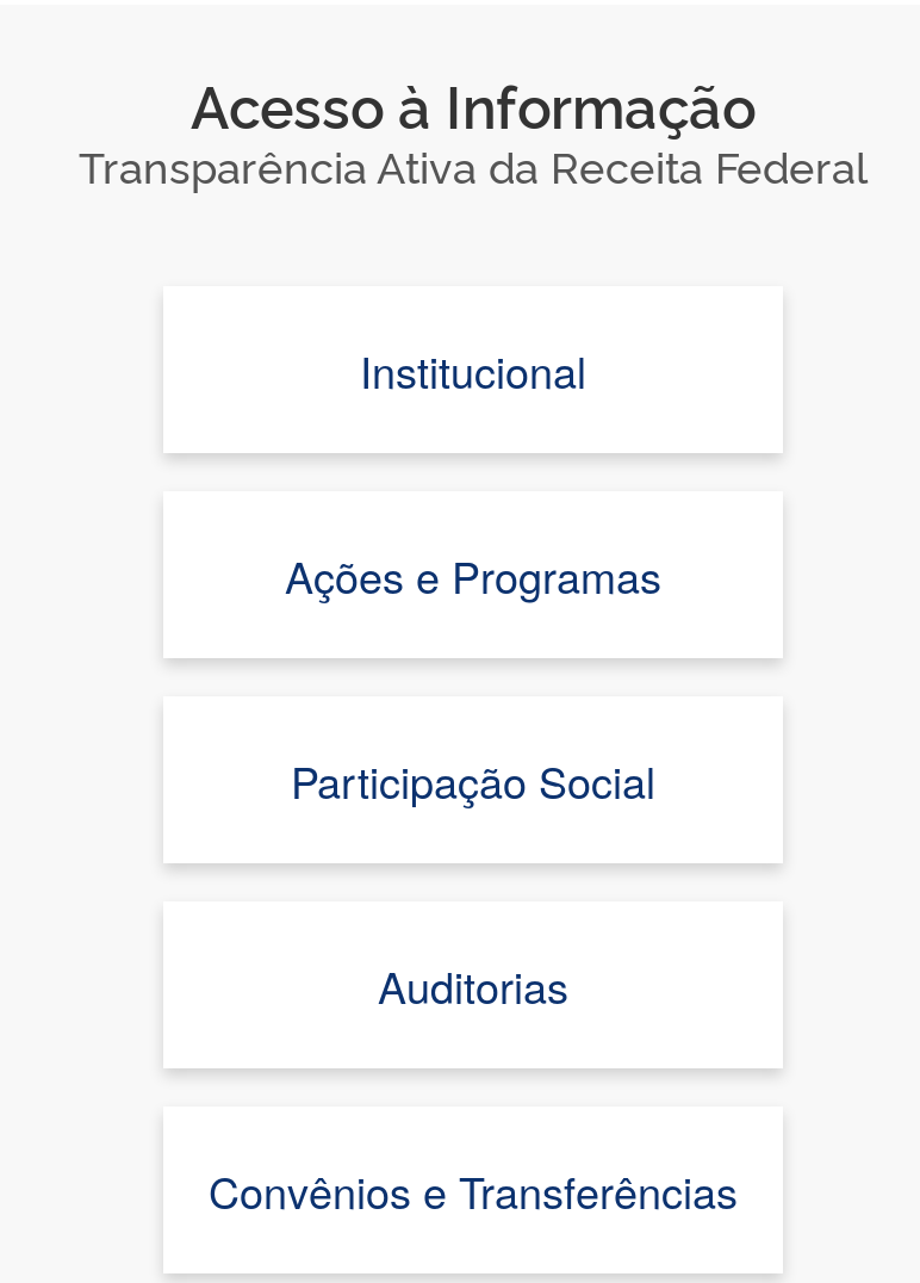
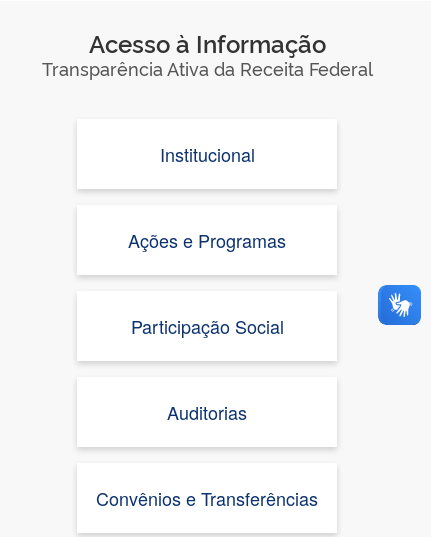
+ [image]
